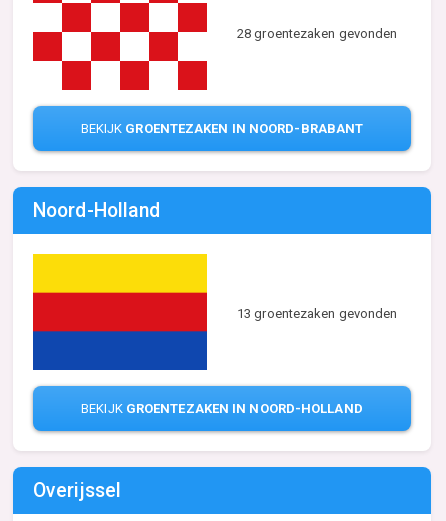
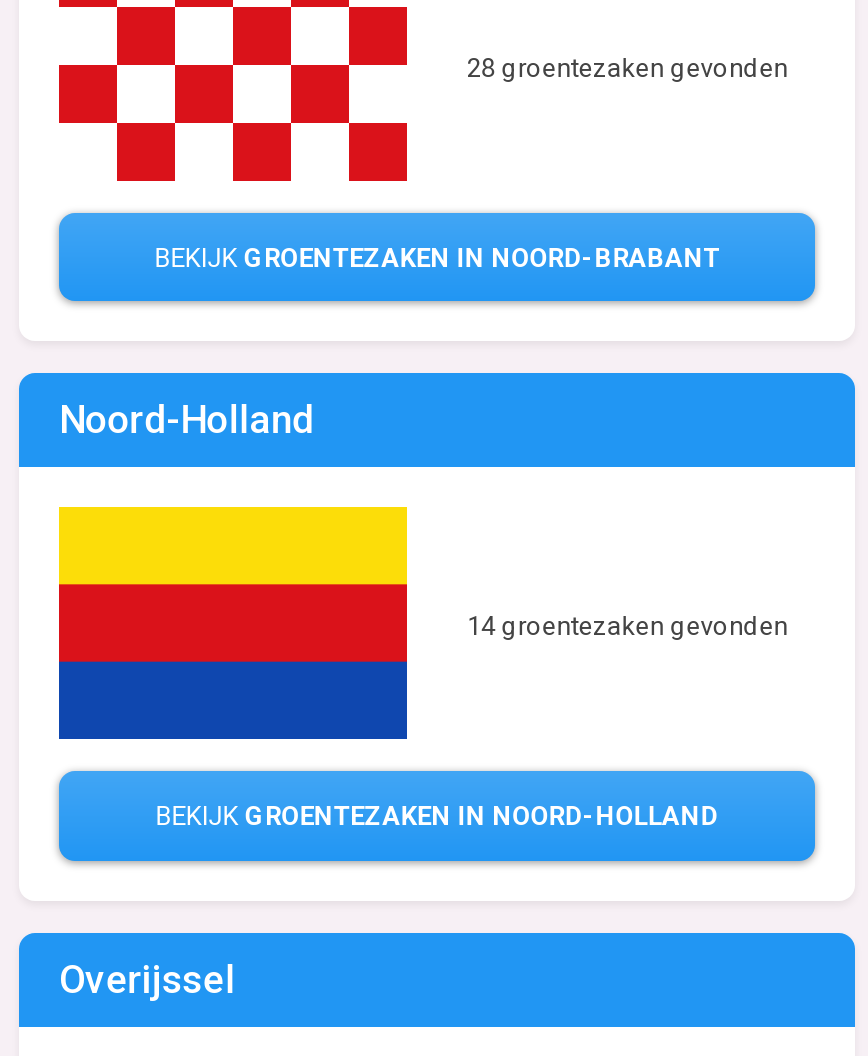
- 13 groentezaken gevonden
+ 14 groentezaken gevonden
